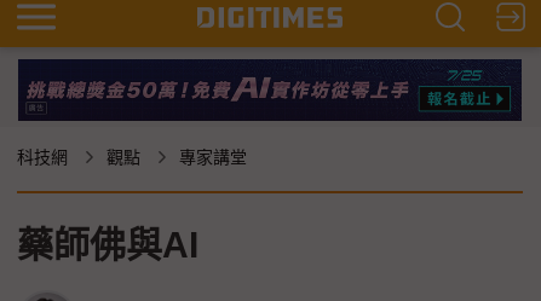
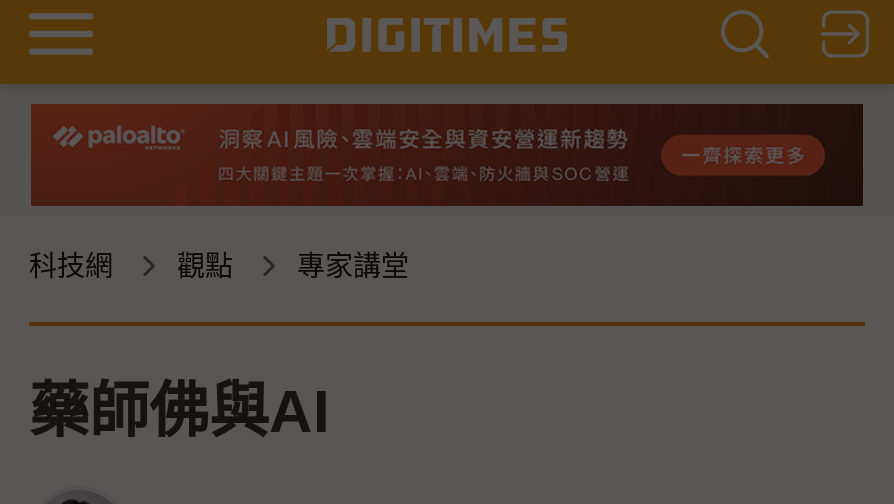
- [image]
+ [image]
